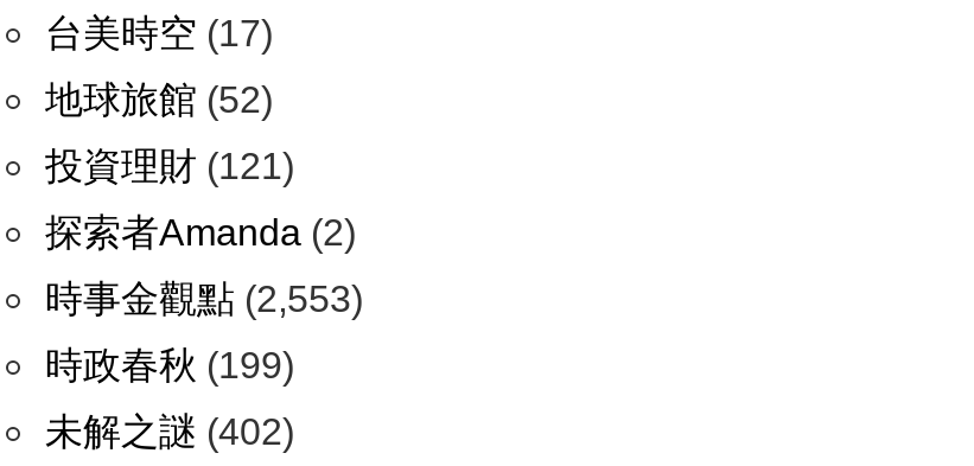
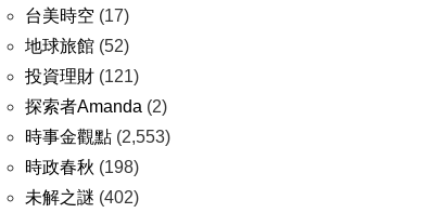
- 時政春秋(199)
+ 時政春秋(198)
